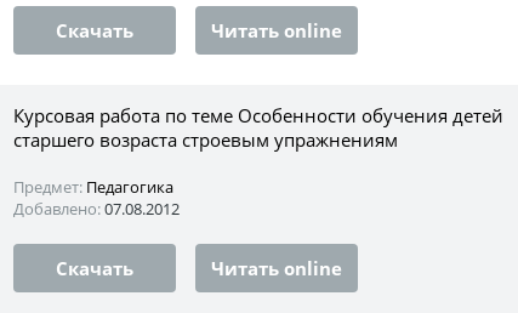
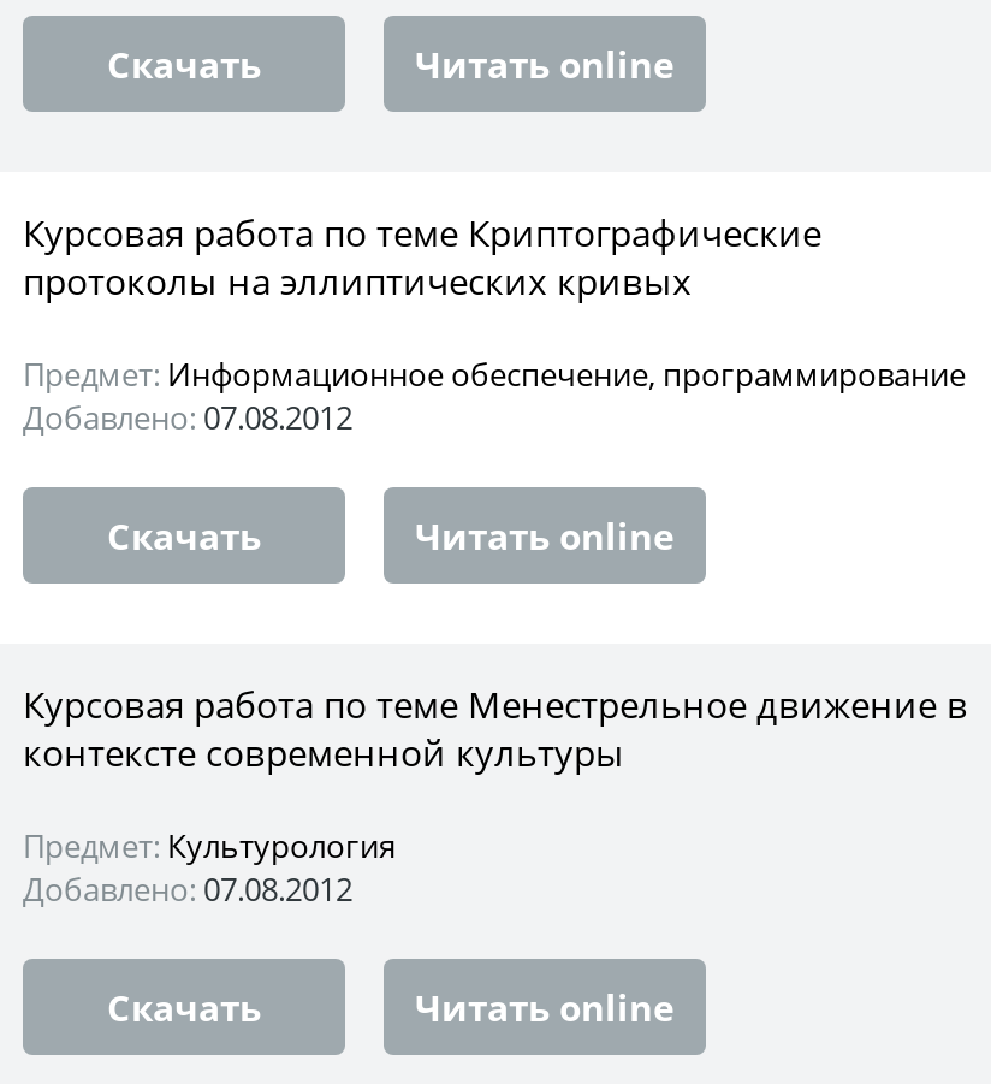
- Курсовая работа по теме Особенности обучения детей
- старшего возраста строевым упражнениям
- Предмет: Педагогика
+ Курсовая работа по теме Криптографические
+ протоколы на эллиптических кривых
+ Предмет: Информационное обеспечение, программирование
+ Добавлено: 07.08.2012
+ Скачать
+ Читать online
+ Курсовая работа по теме Менестрельное движение в
+ контексте современной культуры
+ Предмет: Культурология
